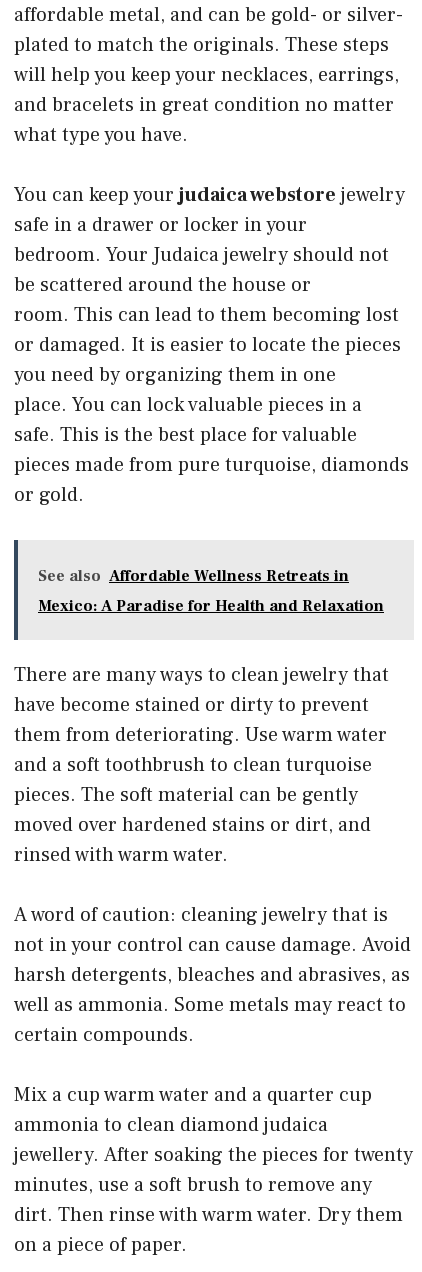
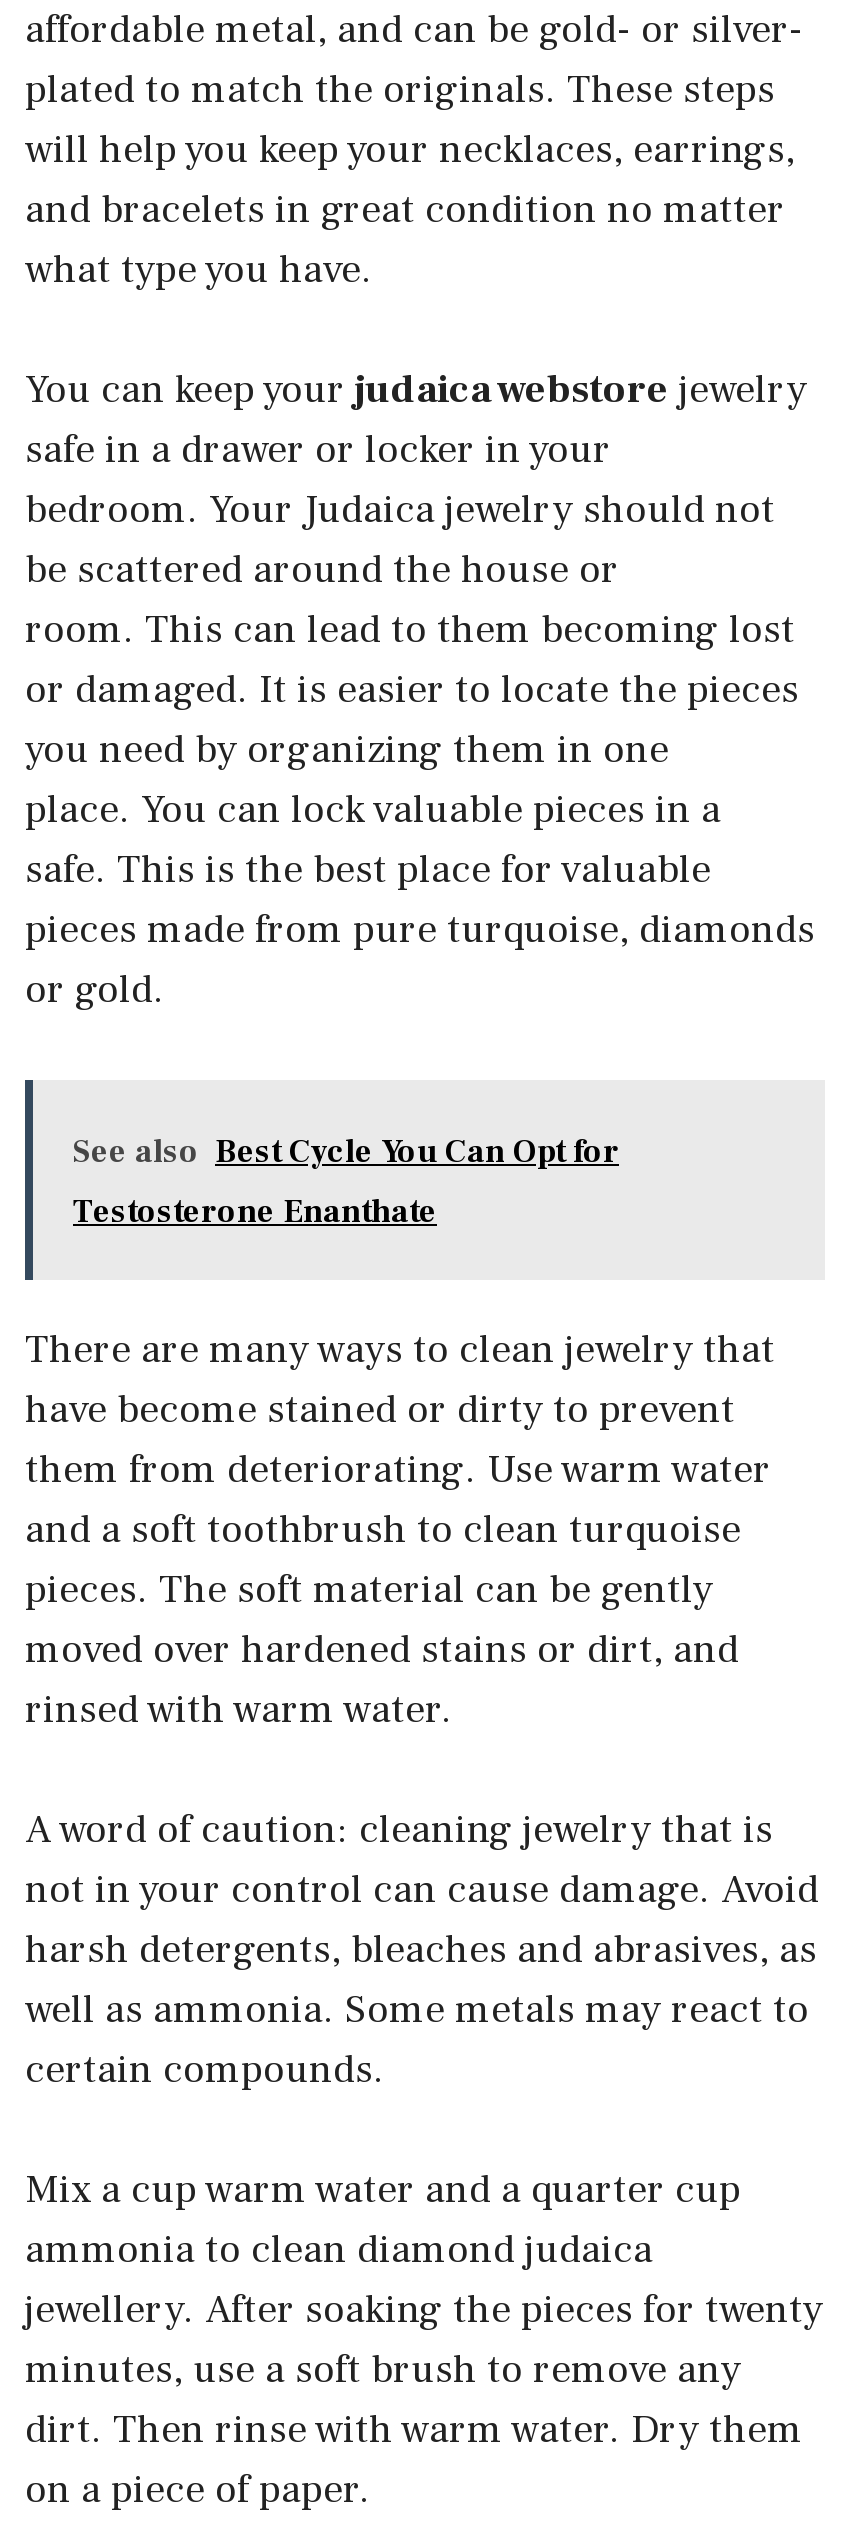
- See also Affordable Wellness Retreats in
+ See also Best Cycle You Can Opt for

- Mexico: A Paradise for Health and Relaxation
+ Testosterone Enanthate
